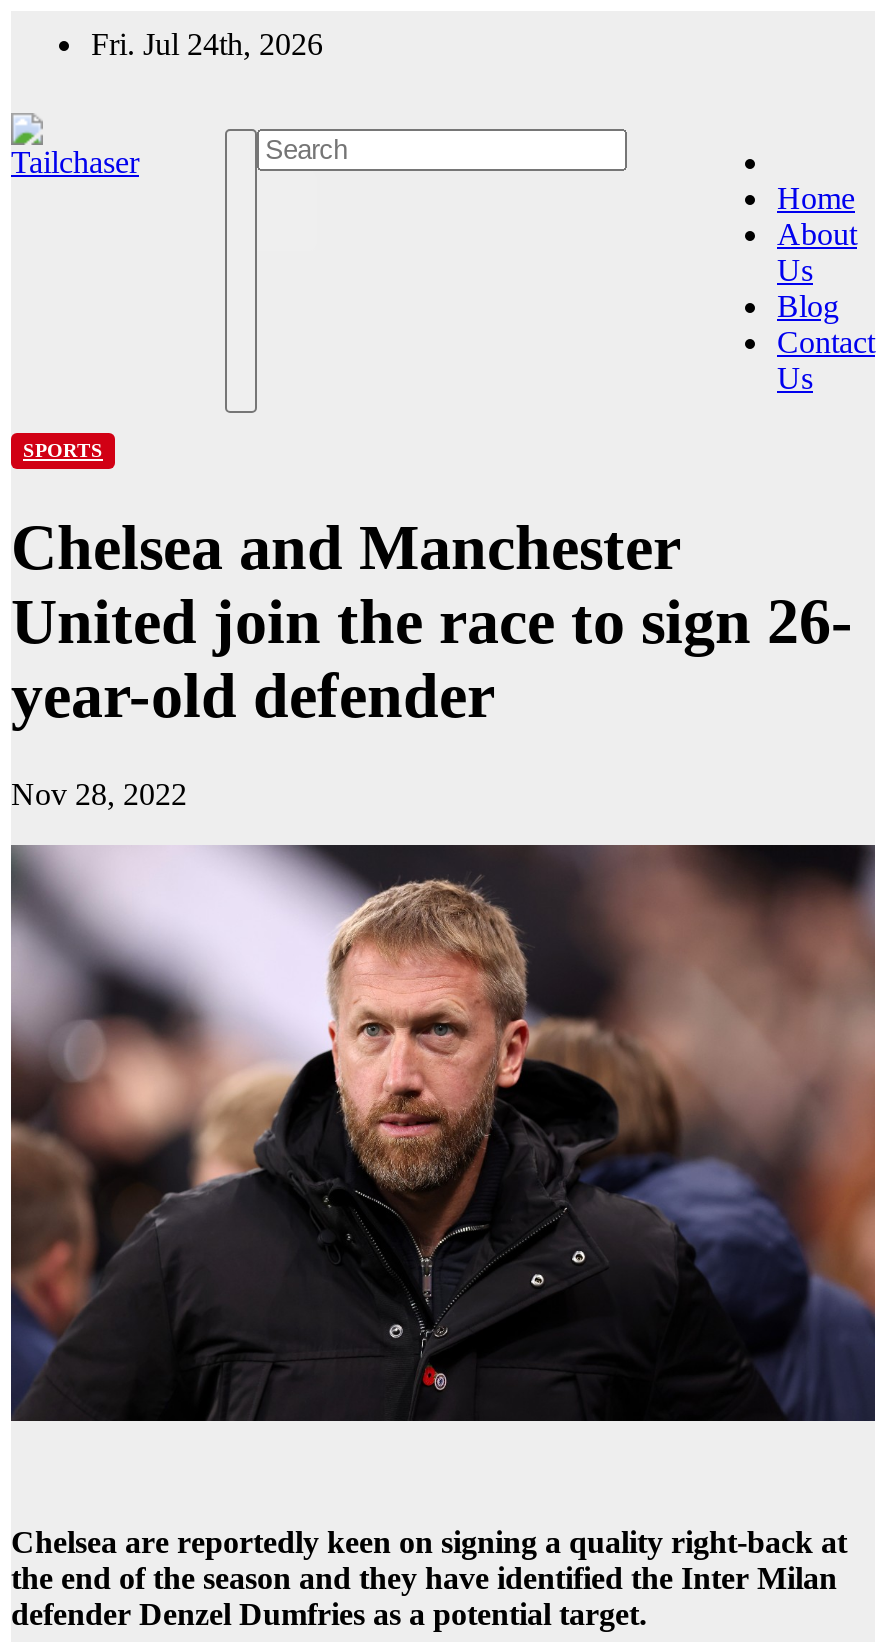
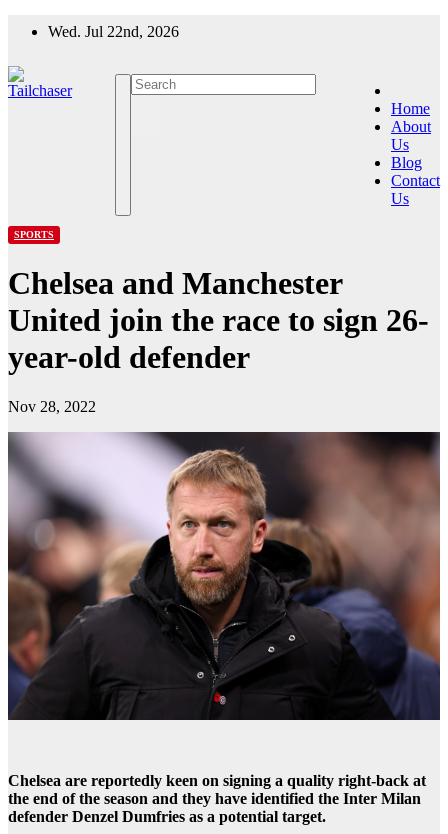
- Fri. Jul 24th, 2026
+ Wed. Jul 22nd, 2026
